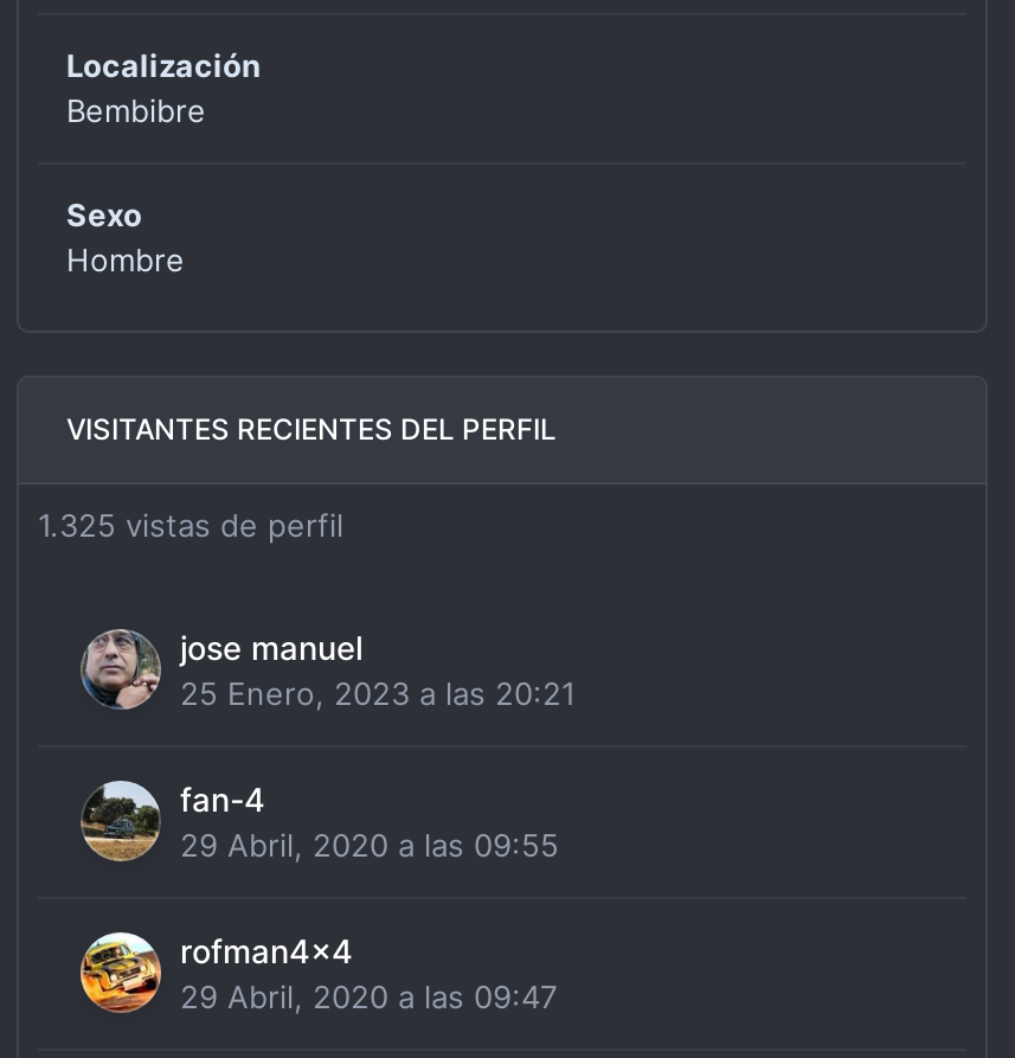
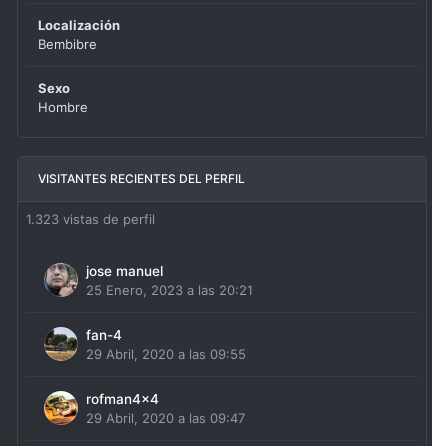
- 1.325 vistas de perfil
+ 1.323 vistas de perfil
